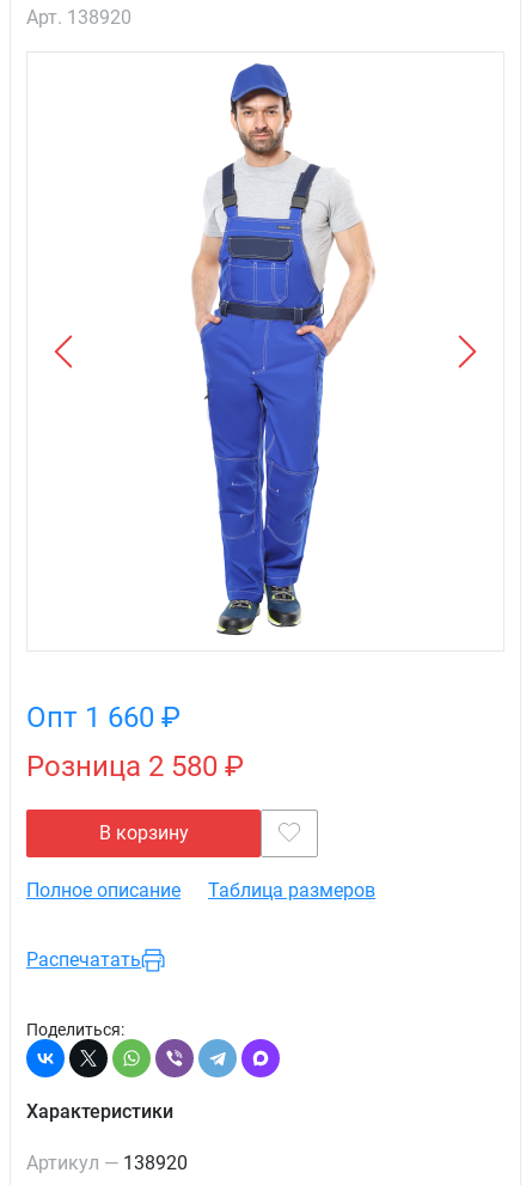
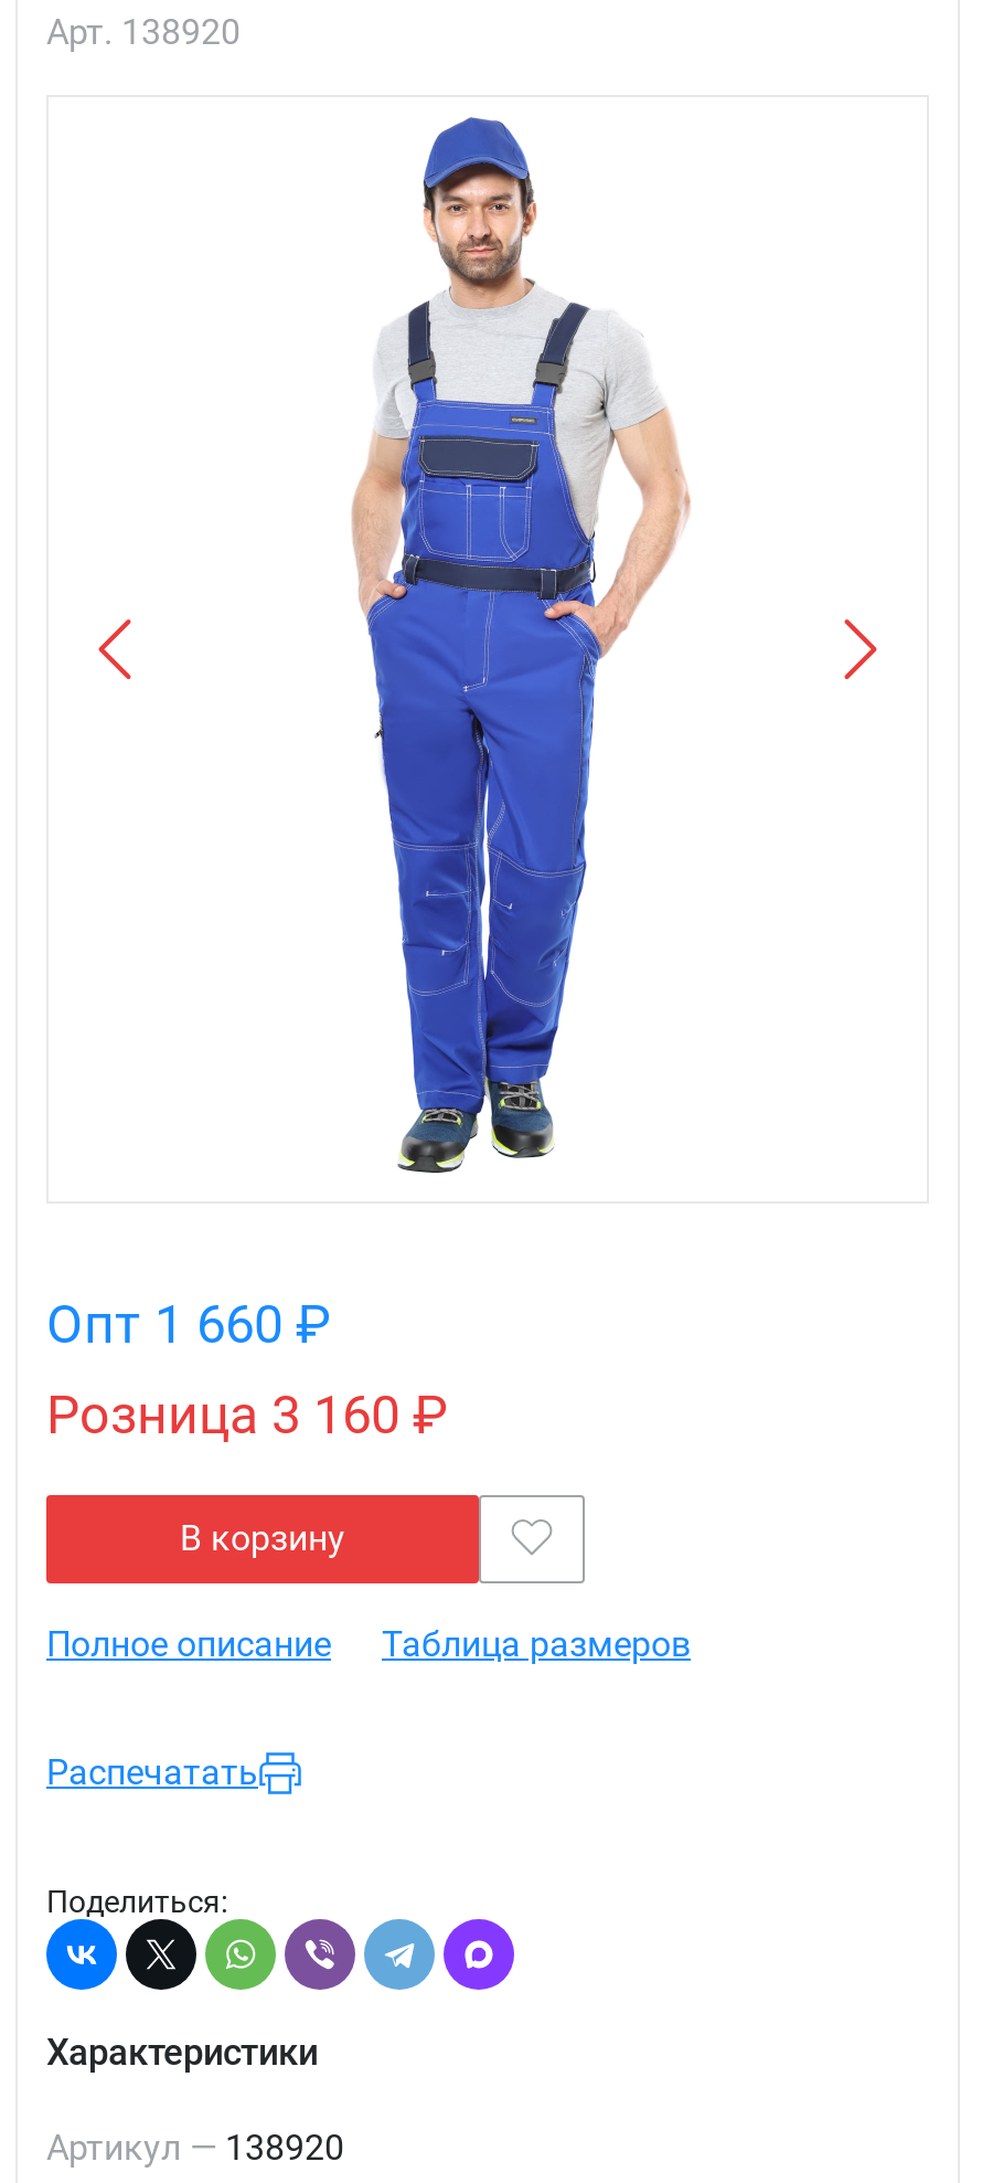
- Розница 2 580 ₽
+ Розница 3 160 ₽
